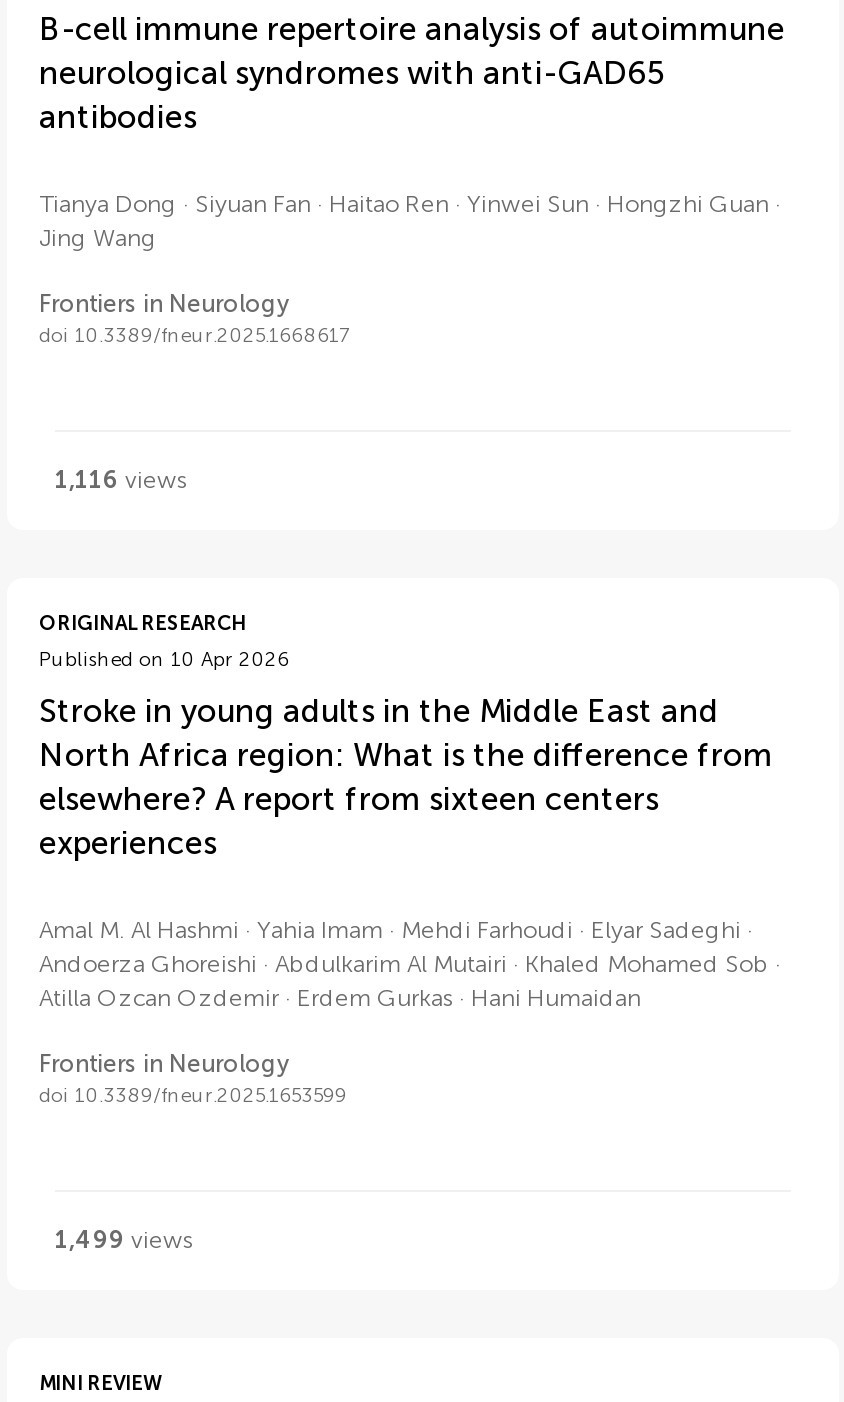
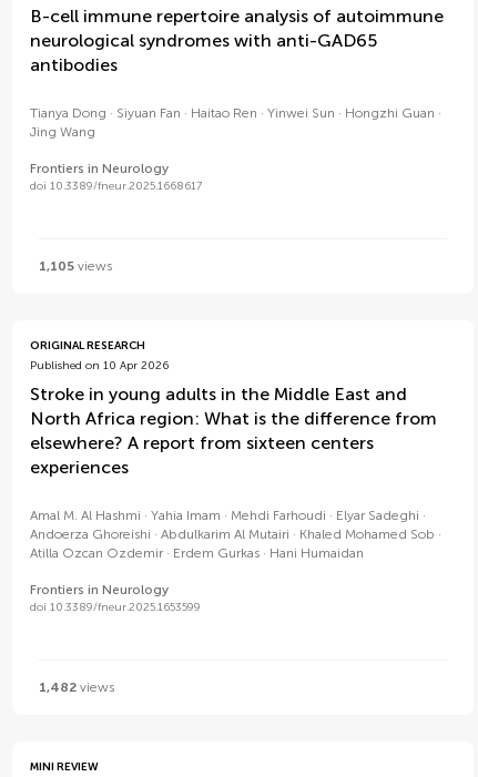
- 1,116 views
+ 1,105 views

- 1,499 views
+ 1,482 views
